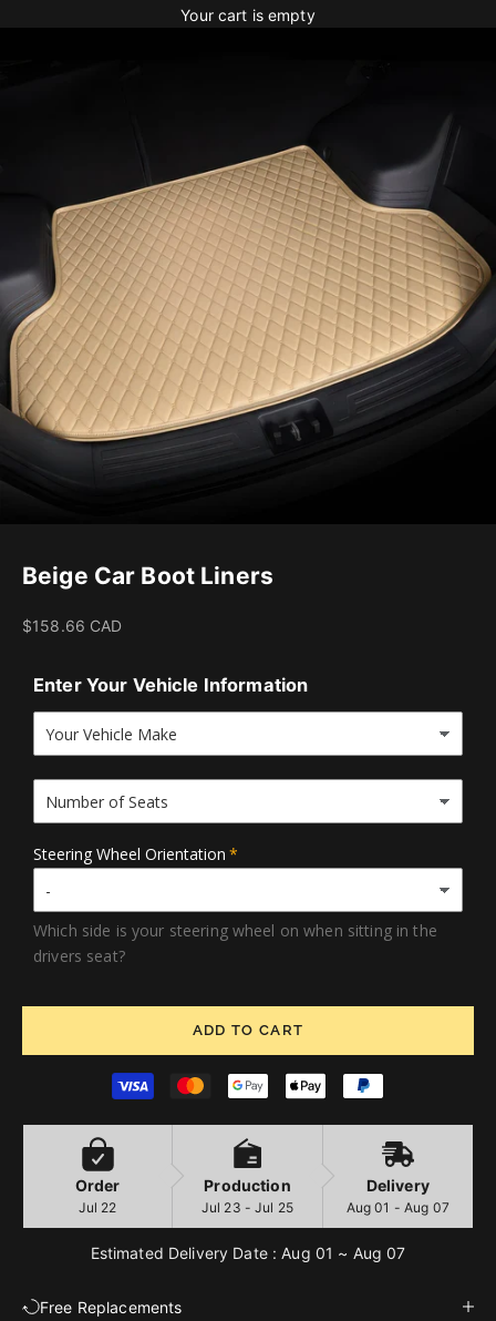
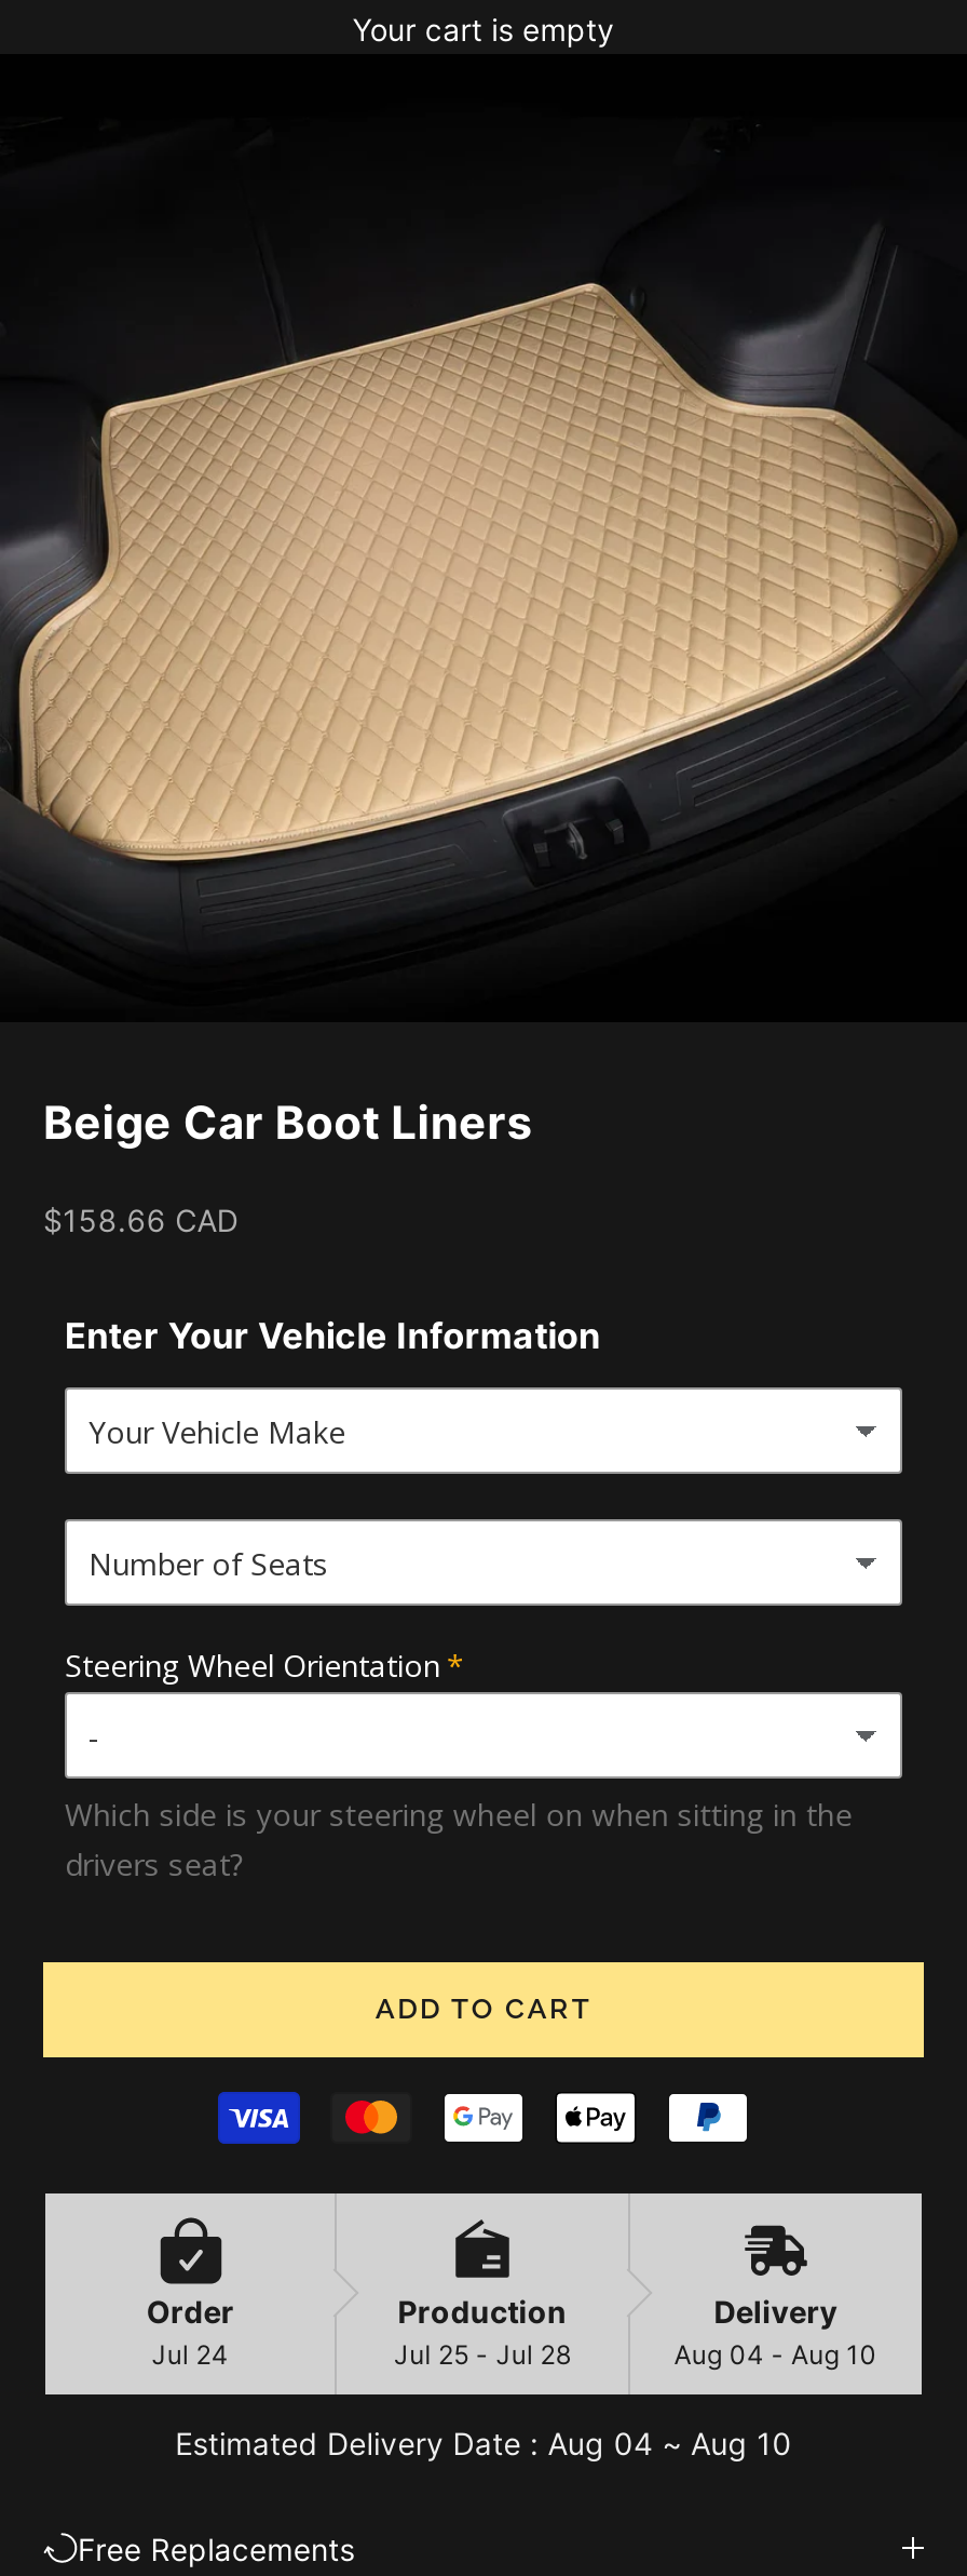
- Jul 22
+ Jul 24

- Jul 23 - Jul 25
+ Jul 25 - Jul 28

- Aug 01 - Aug 07
+ Aug 04 - Aug 10

- Estimated Delivery Date : Aug 01 ~ Aug 07
+ Estimated Delivery Date : Aug 04 ~ Aug 10
